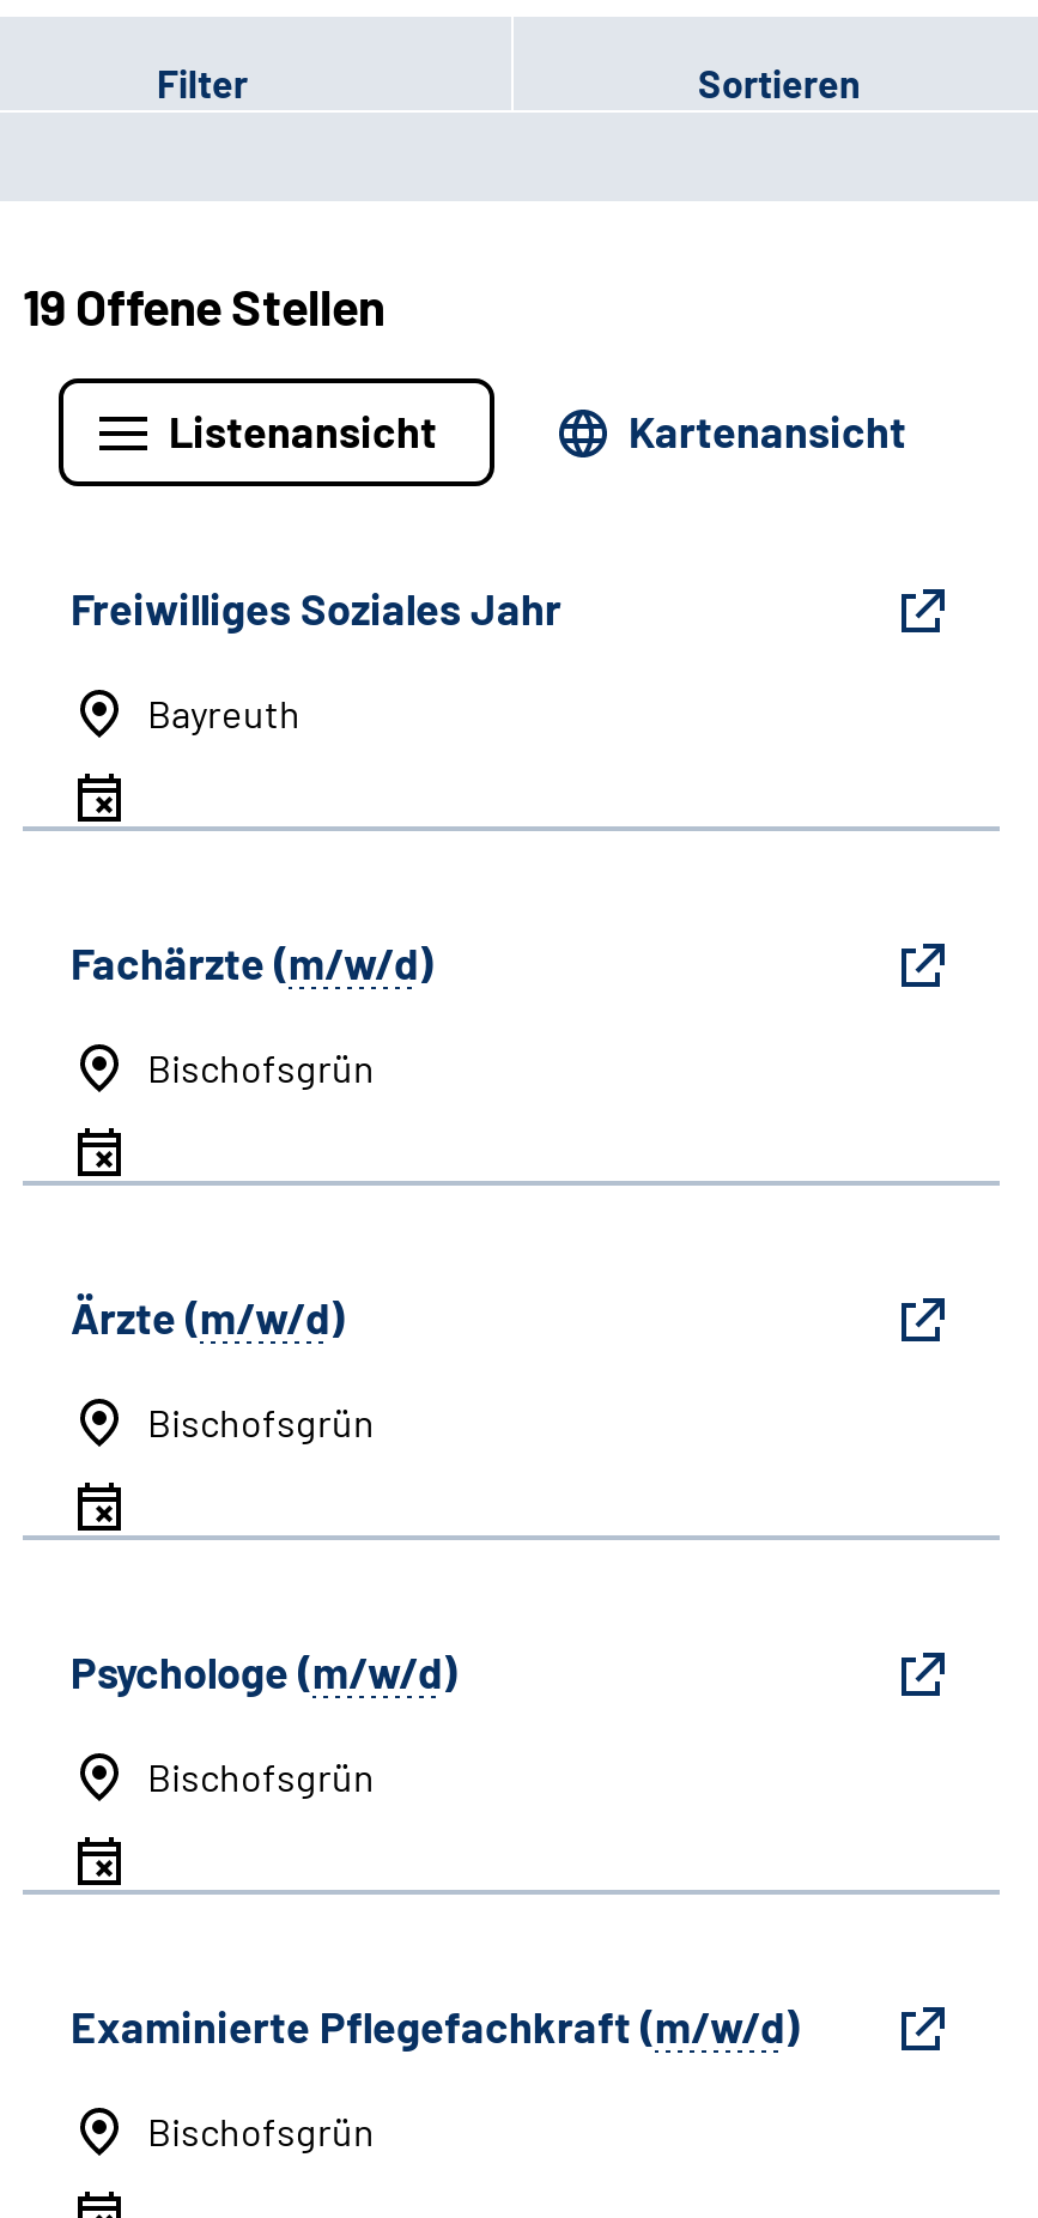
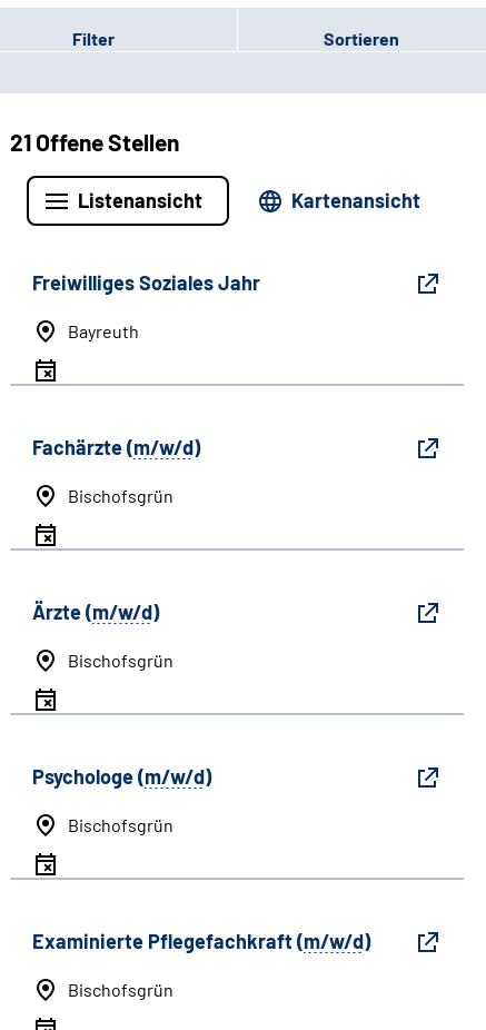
- 19 Offene Stellen
+ 21 Offene Stellen
